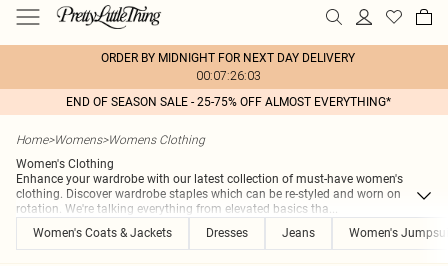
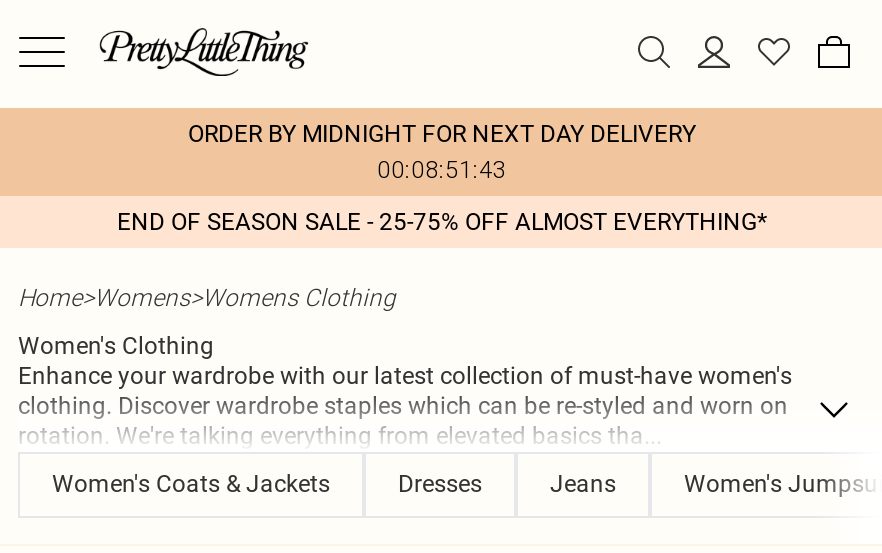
- 00:07:26:03
+ 00:08:51:43
